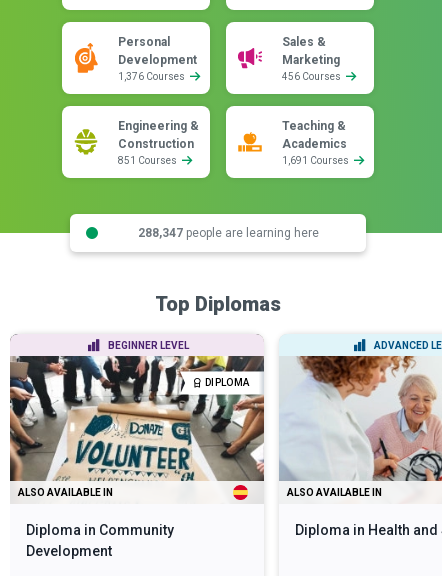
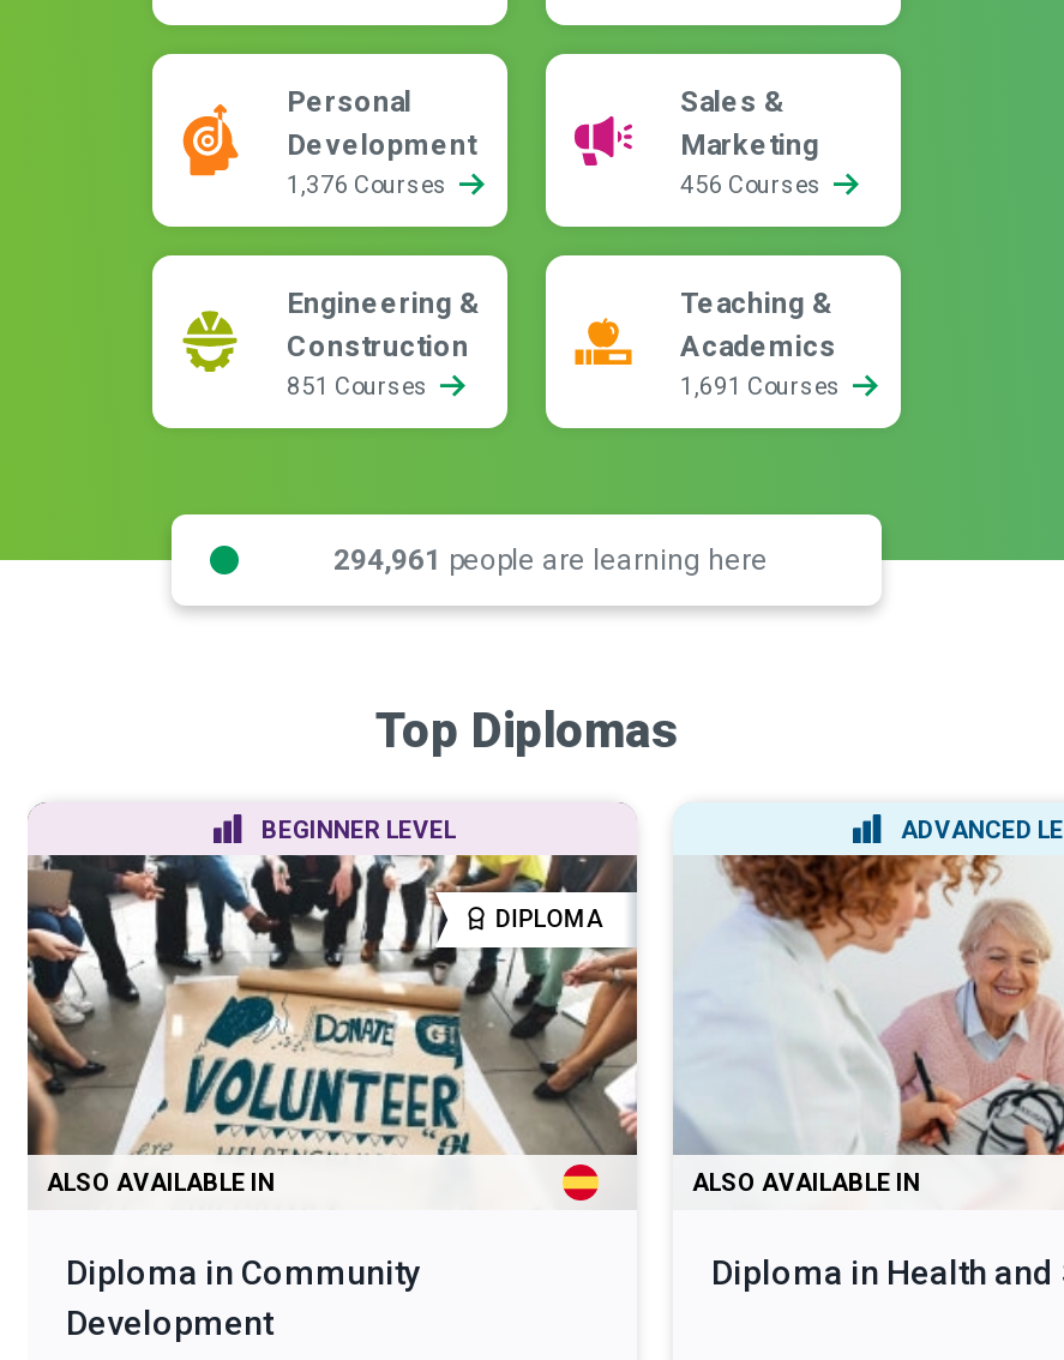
- 288,347 people are learning here
+ 294,961 people are learning here
